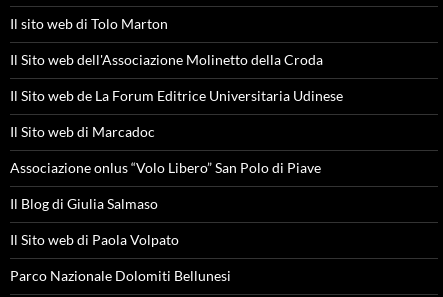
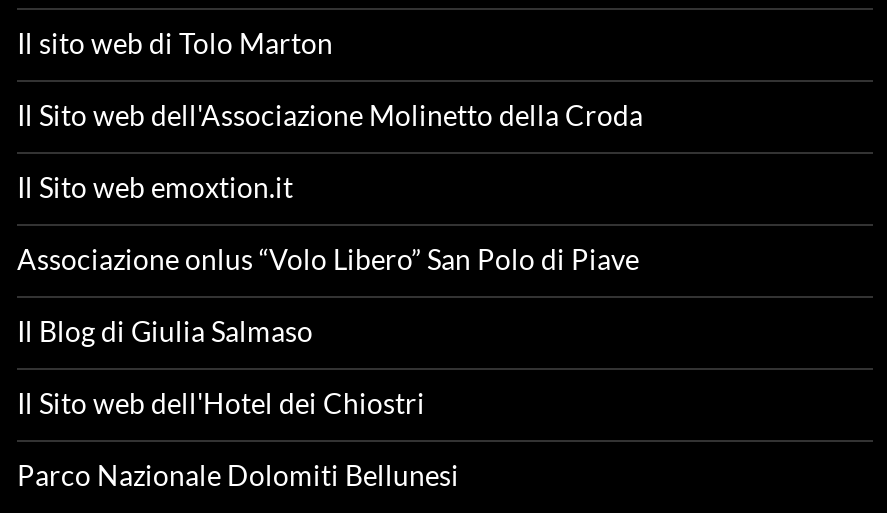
- Il Sito web de La Forum Editrice Universitaria Udinese
- Il Sito web di Marcadoc
+ Il Sito web emoxtion.it

- Il Sito web di Paola Volpato
+ Il Sito web dell'Hotel dei Chiostri
